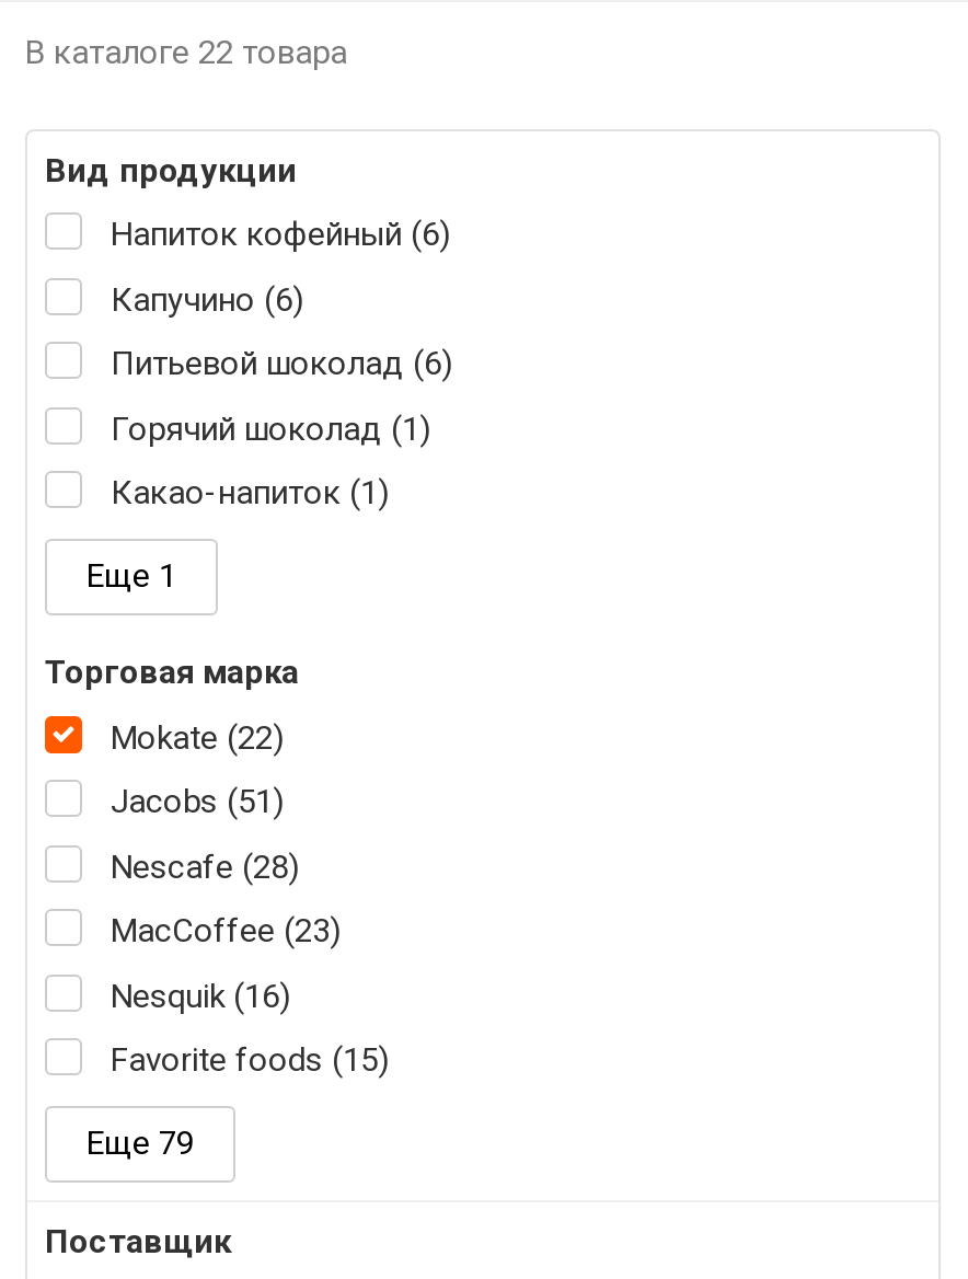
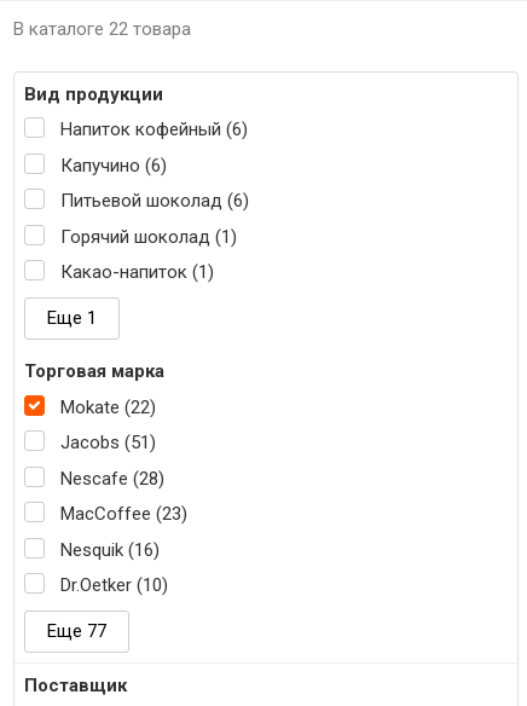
- Favorite foods (15)
+ Dr.Oetker (10)

- Еще 79
+ Еще 77
